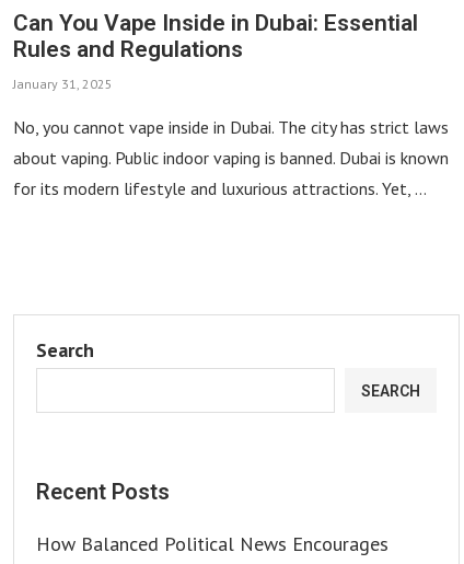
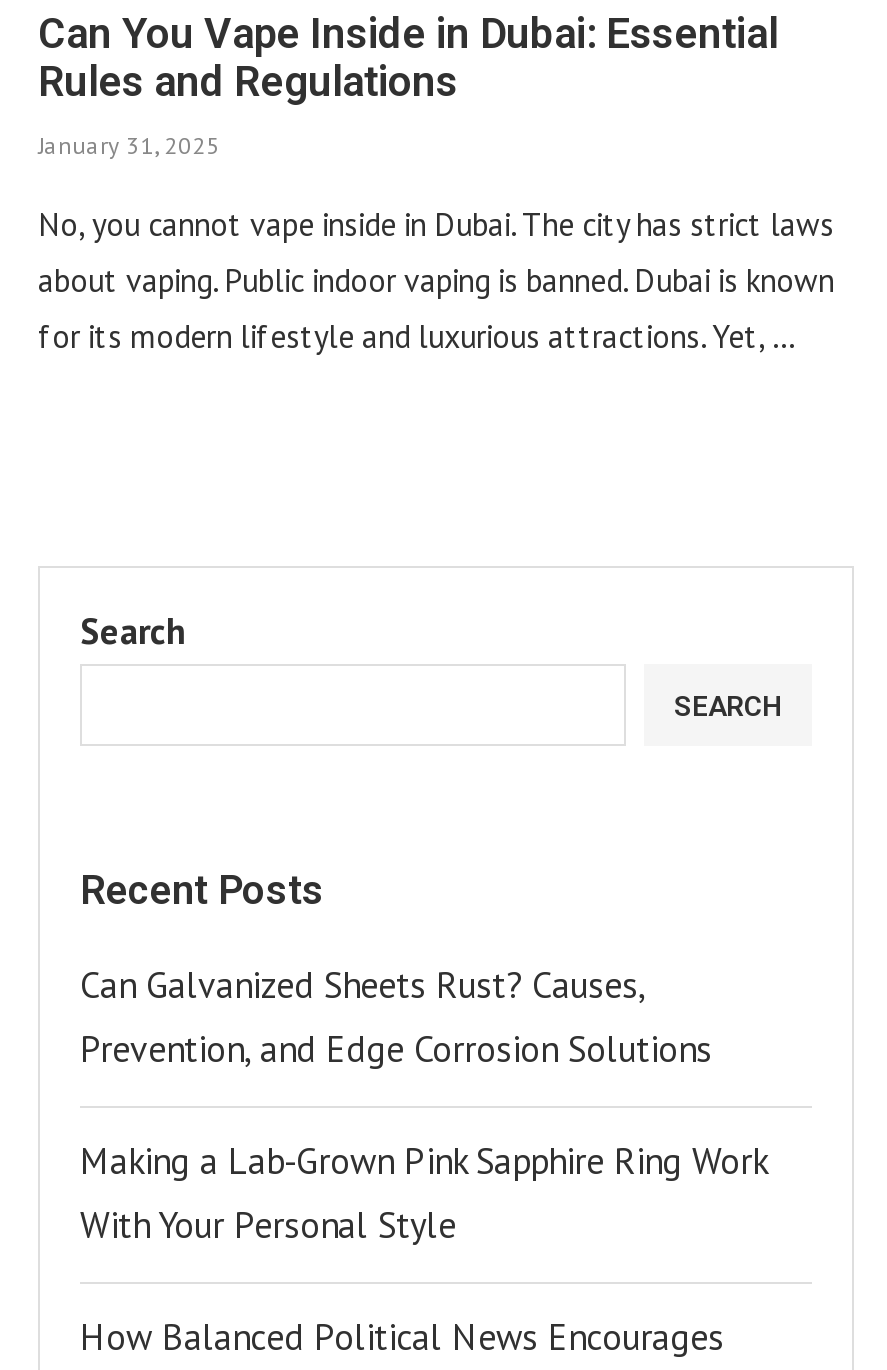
+ Can Galvanized Sheets Rust? Causes,
+ Prevention, and Edge Corrosion Solutions
+ Making a Lab-Grown Pink Sapphire Ring Work
+ With Your Personal Style
